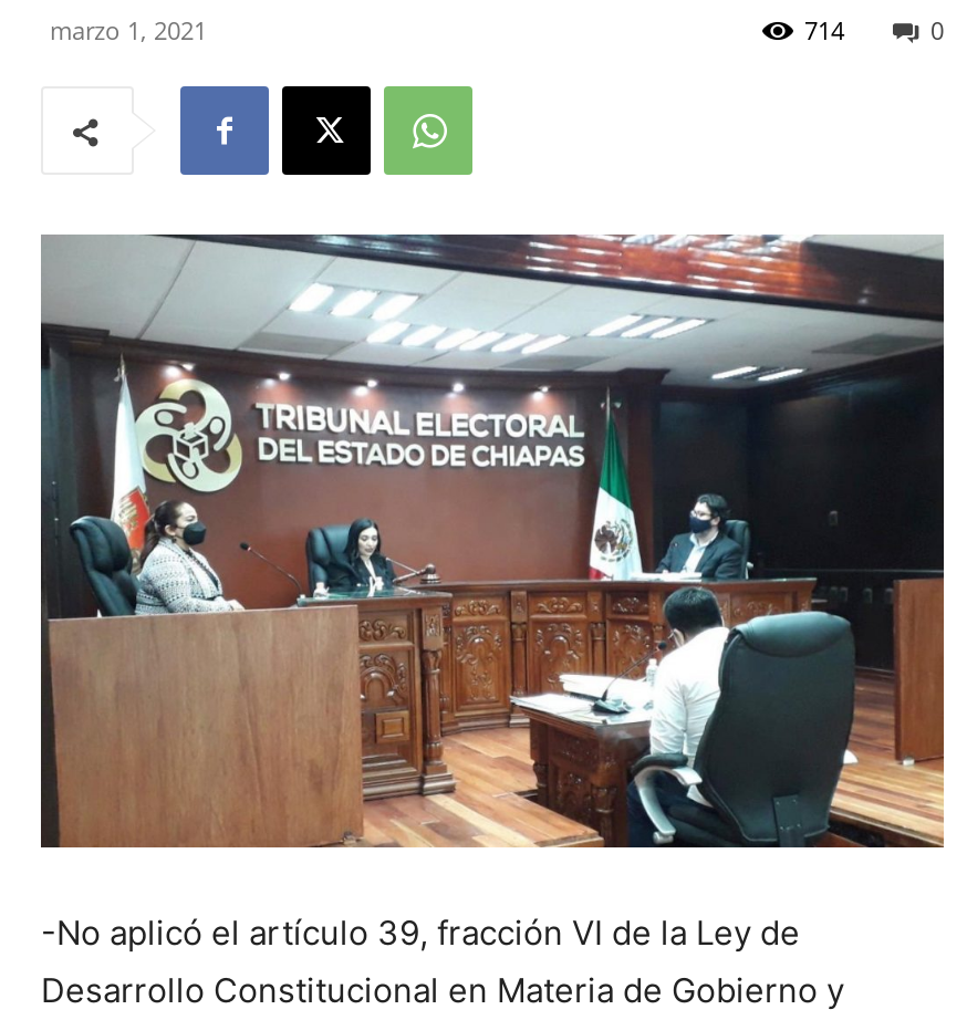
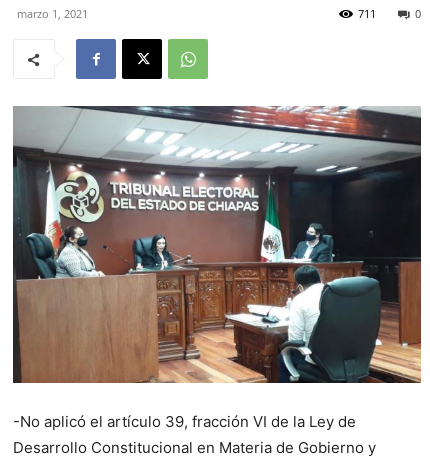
- 714
+ 711
